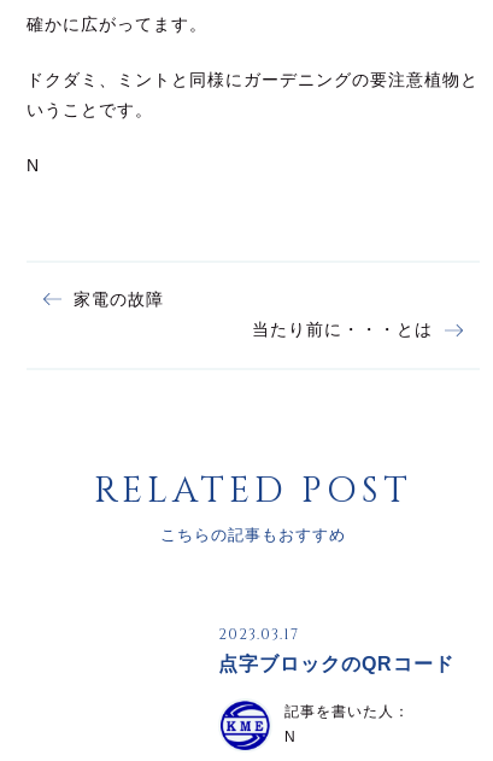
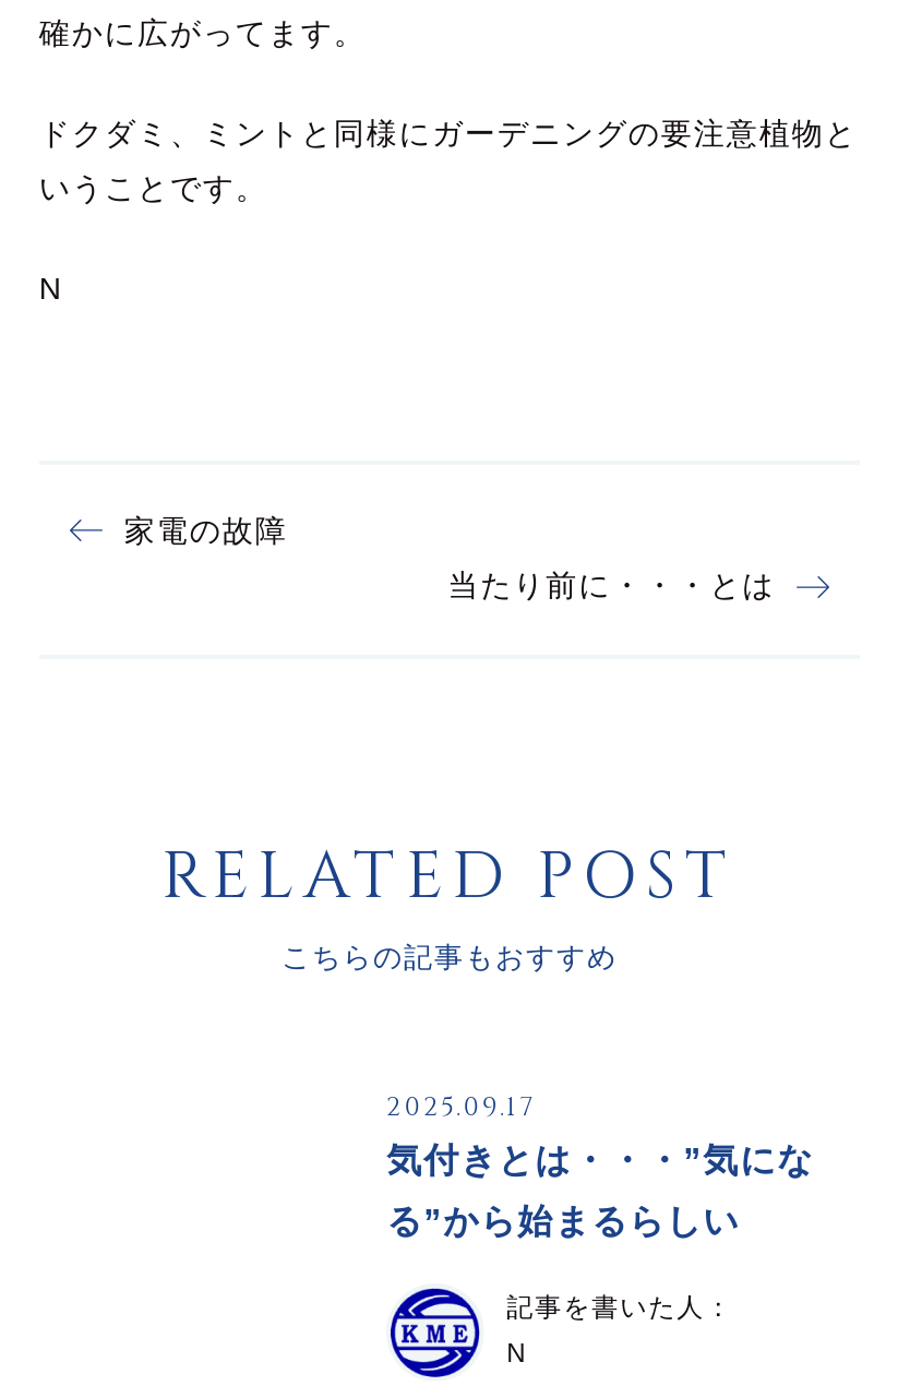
- 2023.03.17
- 点字ブロックのQRコード
+ 2025.09.17
+ 気付きとは・・・”気にな
+ る”から始まるらしい
